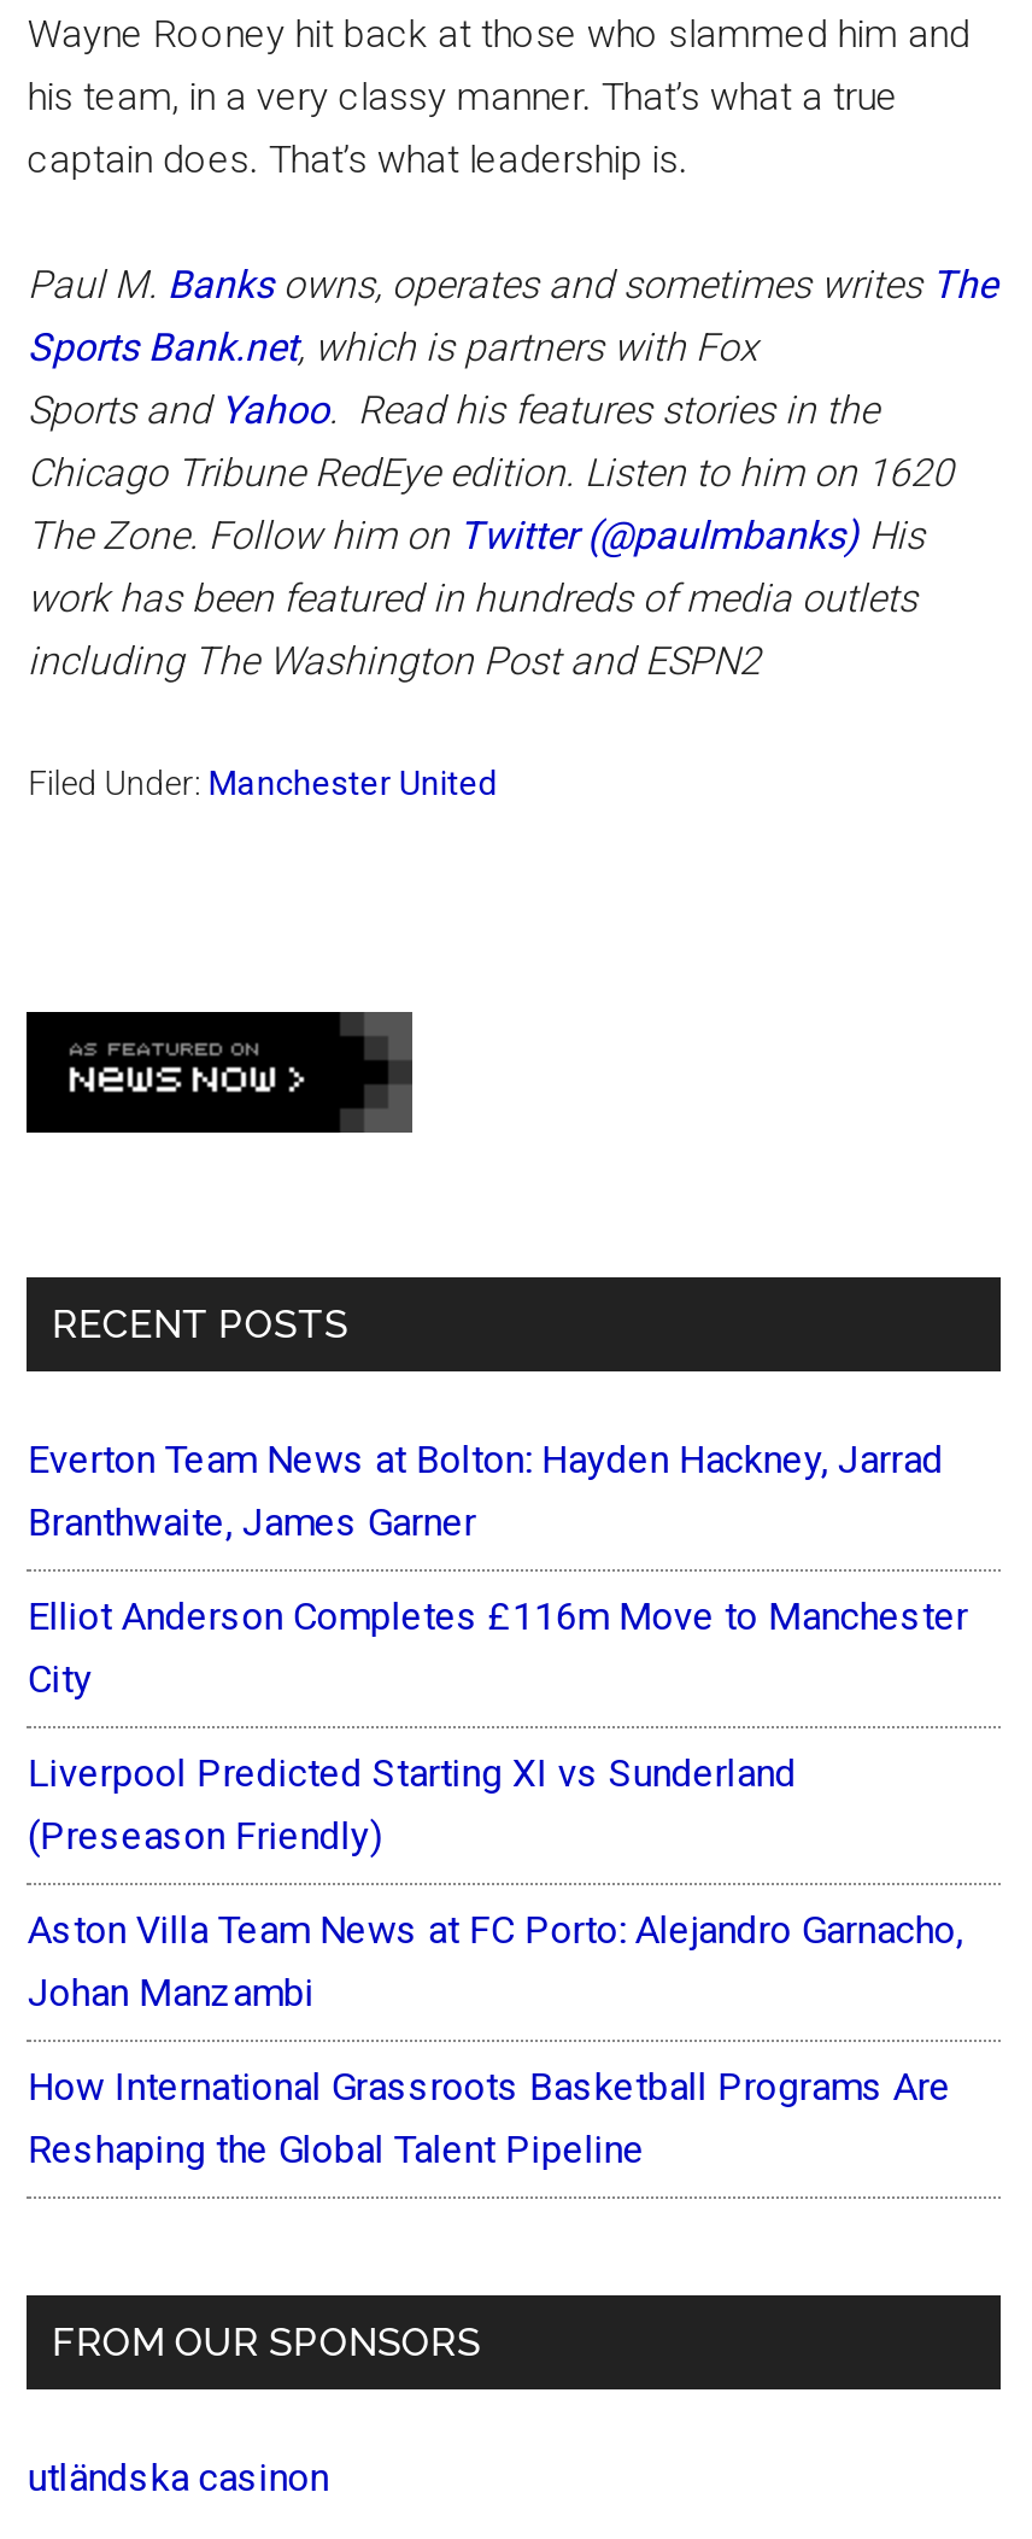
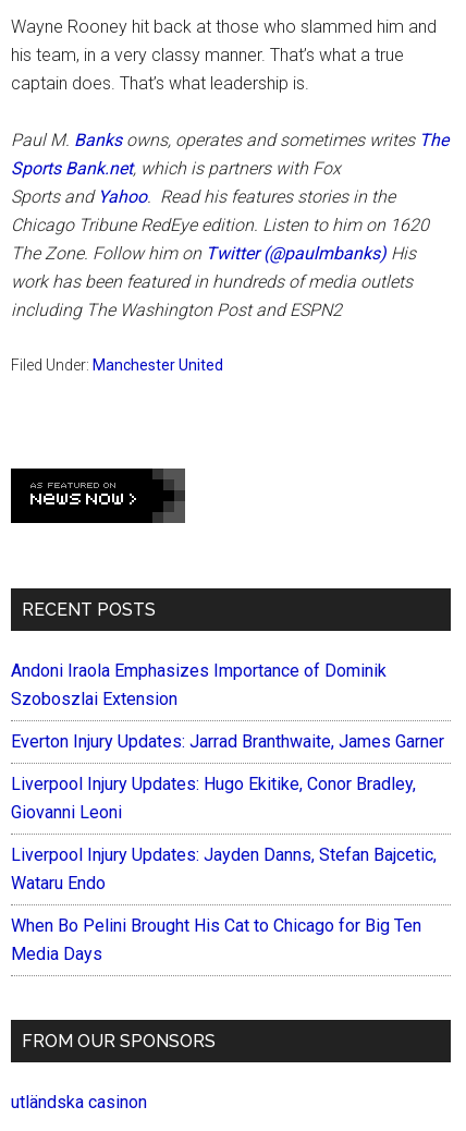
- Everton Team News at Bolton: Hayden Hackney, Jarrad
- Branthwaite, James Garner
+ Andoni Iraola Emphasizes Importance of Dominik
+ Szoboszlai Extension

- Elliot Anderson Completes £116m Move to Manchester
- City
+ Everton Injury Updates: Jarrad Branthwaite, James Garner

- Liverpool Predicted Starting XI vs Sunderland
- (Preseason Friendly)
+ Liverpool Injury Updates: Hugo Ekitike, Conor Bradley,
+ Giovanni Leoni

- Aston Villa Team News at FC Porto: Alejandro Garnacho,
- Johan Manzambi
+ Liverpool Injury Updates: Jayden Danns, Stefan Bajcetic,
+ Wataru Endo

- How International Grassroots Basketball Programs Are
- Reshaping the Global Talent Pipeline
+ When Bo Pelini Brought His Cat to Chicago for Big Ten
+ Media Days
